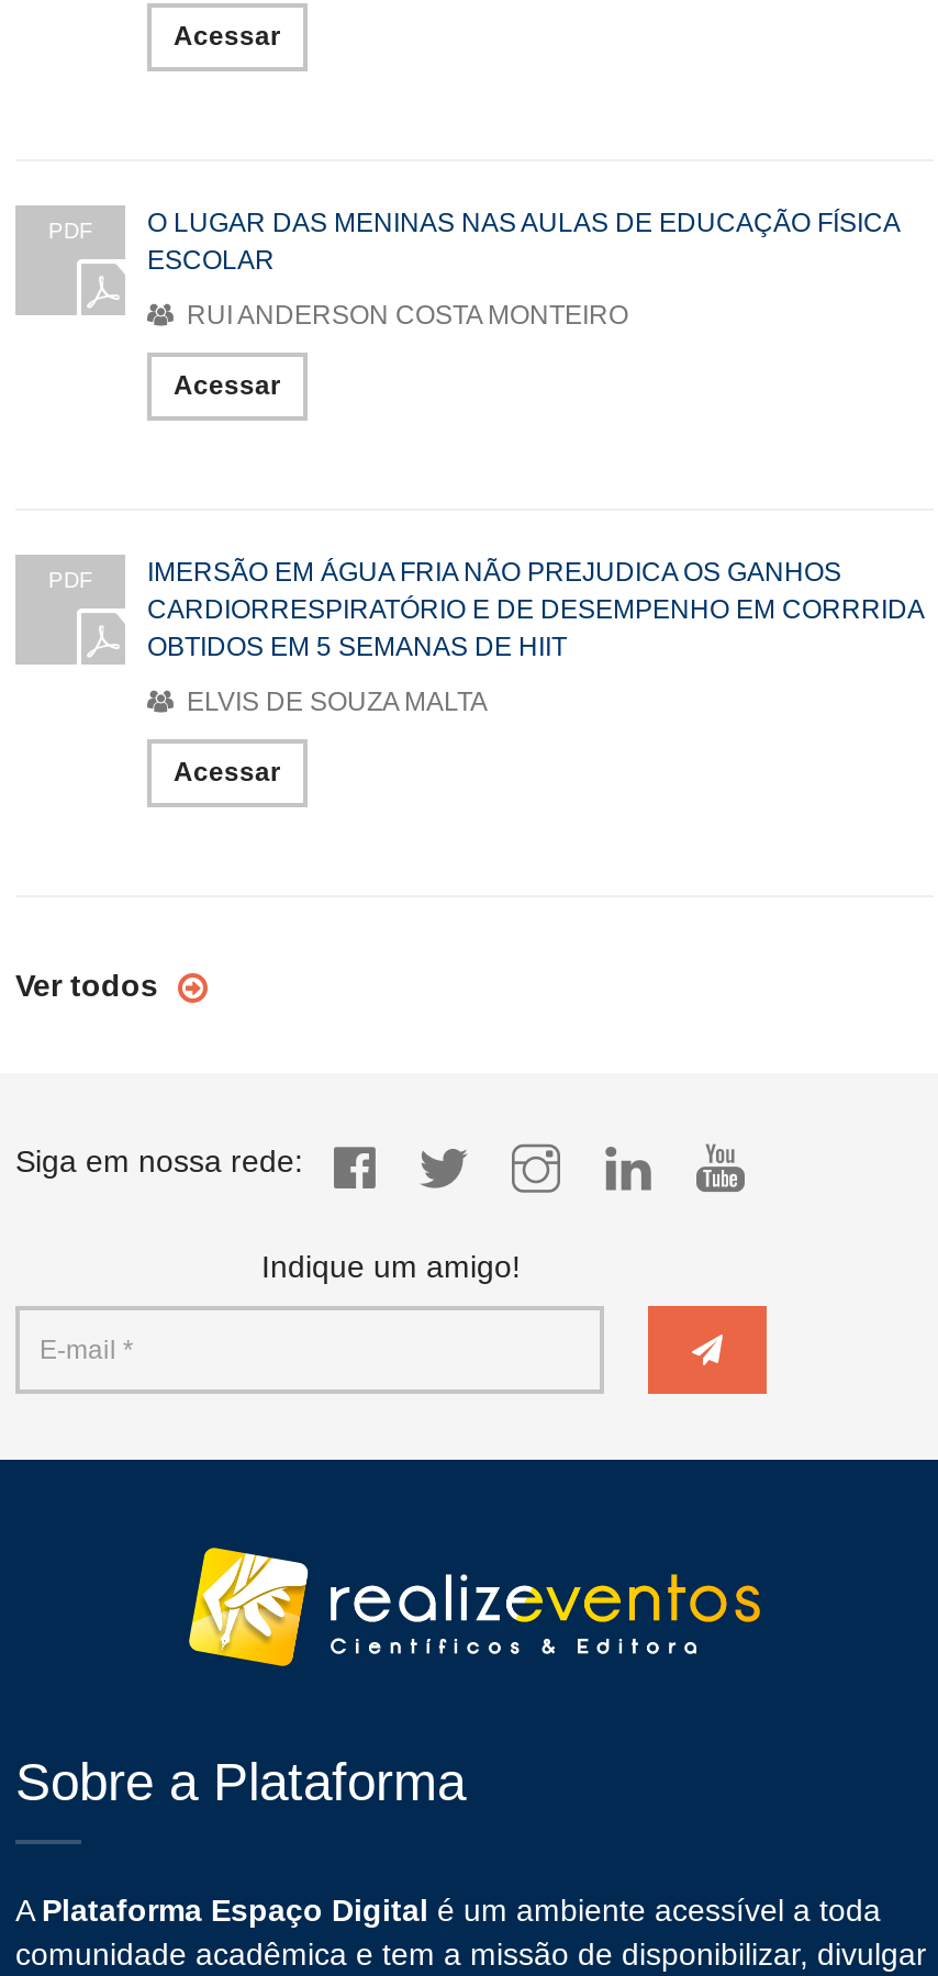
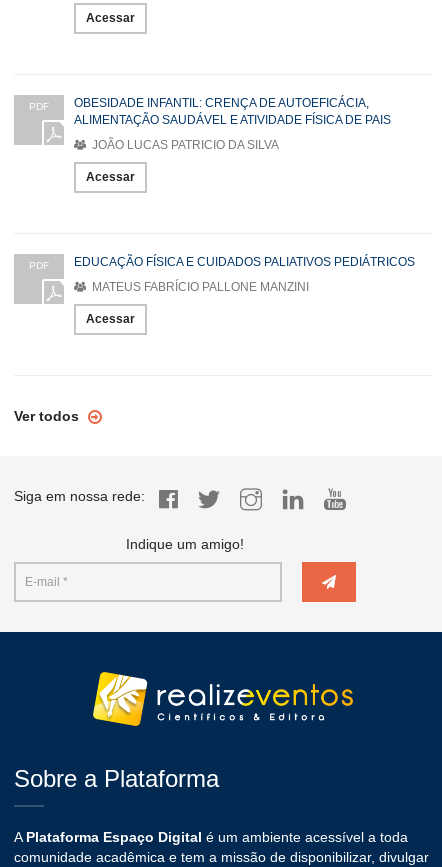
- O LUGAR DAS MENINAS NAS AULAS DE EDUCAÇÃO FÍSICA
- ESCOLAR
+ OBESIDADE INFANTIL: CRENÇA DE AUTOEFICÁCIA,
+ ALIMENTAÇÃO SAUDÁVEL E ATIVIDADE FÍSICA DE PAIS

- RUI ANDERSON COSTA MONTEIRO
+ JOÃO LUCAS PATRICIO DA SILVA

- IMERSÃO EM ÁGUA FRIA NÃO PREJUDICA OS GANHOS
- CARDIORRESPIRATÓRIO E DE DESEMPENHO EM CORRRIDA
- OBTIDOS EM 5 SEMANAS DE HIIT
+ EDUCAÇÃO FÍSICA E CUIDADOS PALIATIVOS PEDIÁTRICOS

- ELVIS DE SOUZA MALTA
+ MATEUS FABRÍCIO PALLONE MANZINI
